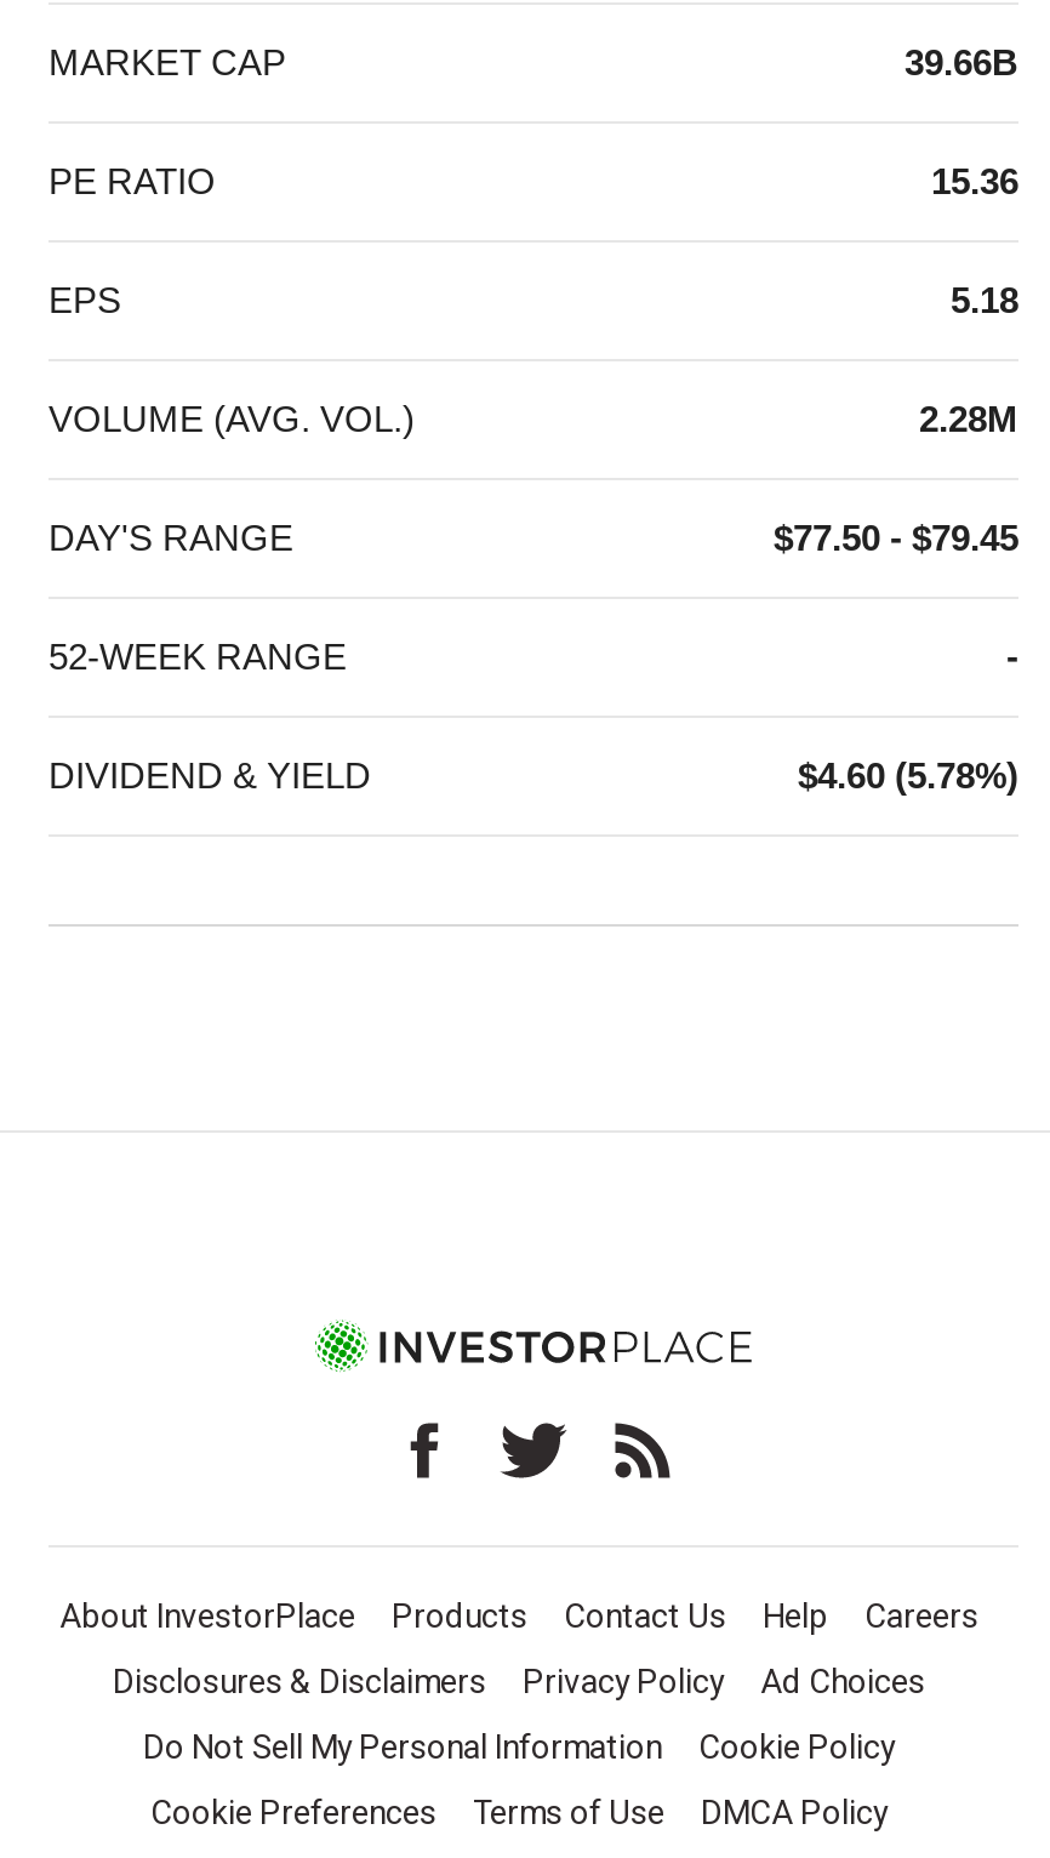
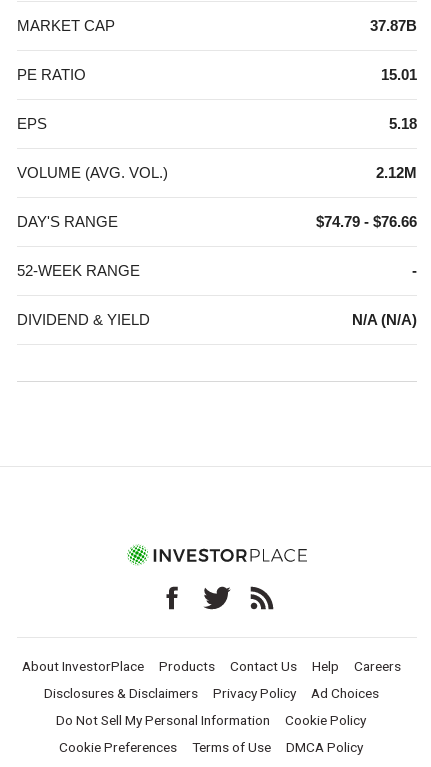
- 39.66B
+ 37.87B

- 15.36
+ 15.01

- 2.28M
+ 2.12M

- $77.50 - $79.45
+ $74.79 - $76.66

- $4.60 (5.78%)
+ N/A (N/A)
